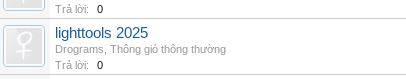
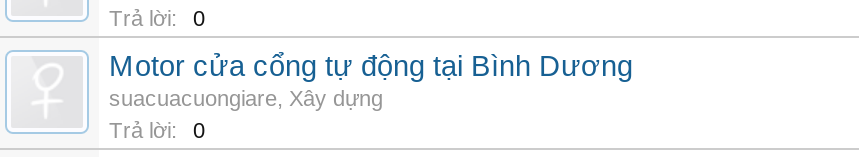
- lighttools 2025
- Drograms, Thông gió thông thường
+ Motor cửa cổng tự động tại Bình Dương
+ suacuacuongiare, Xây dựng
